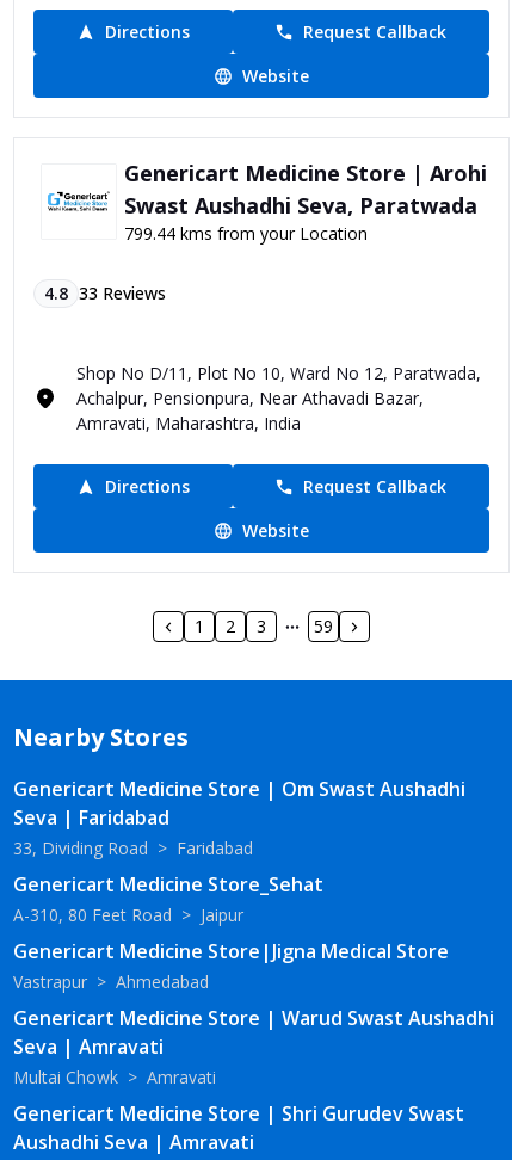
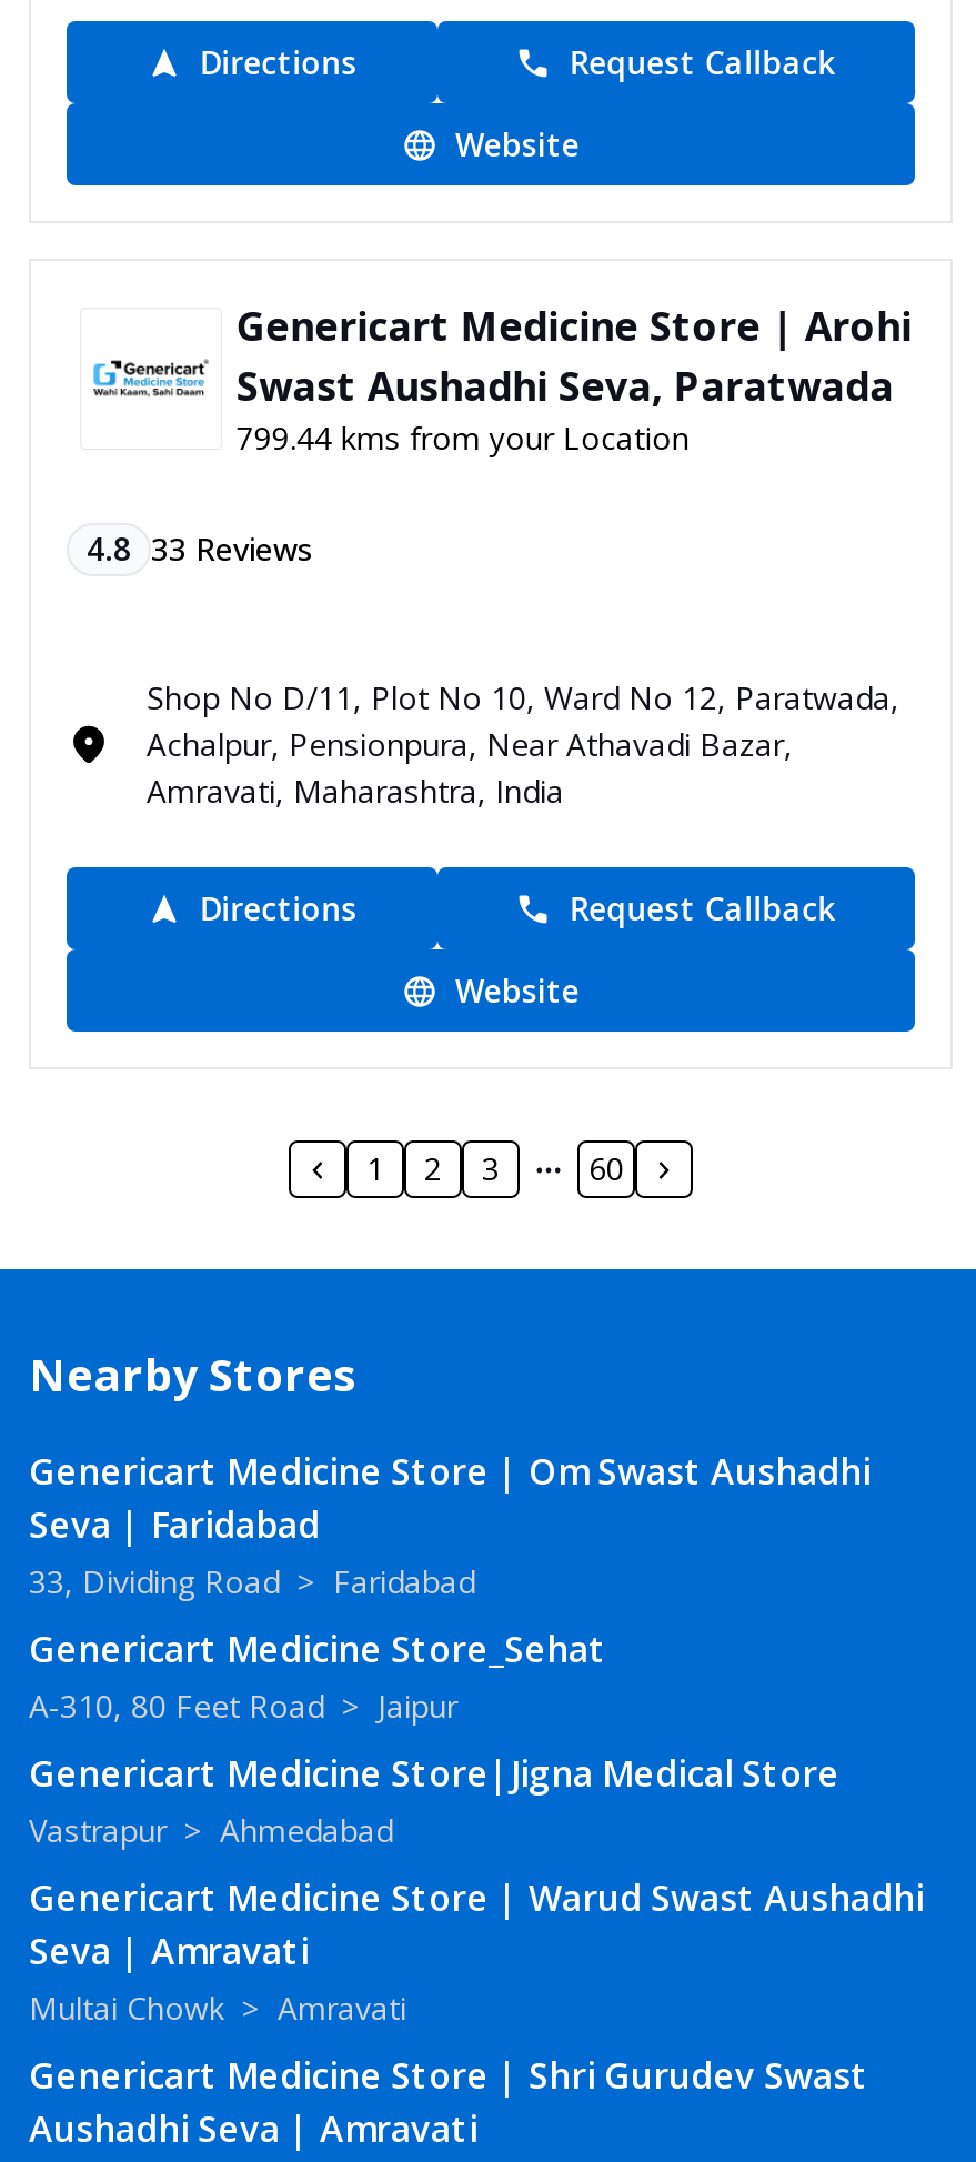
- 59
+ 60
